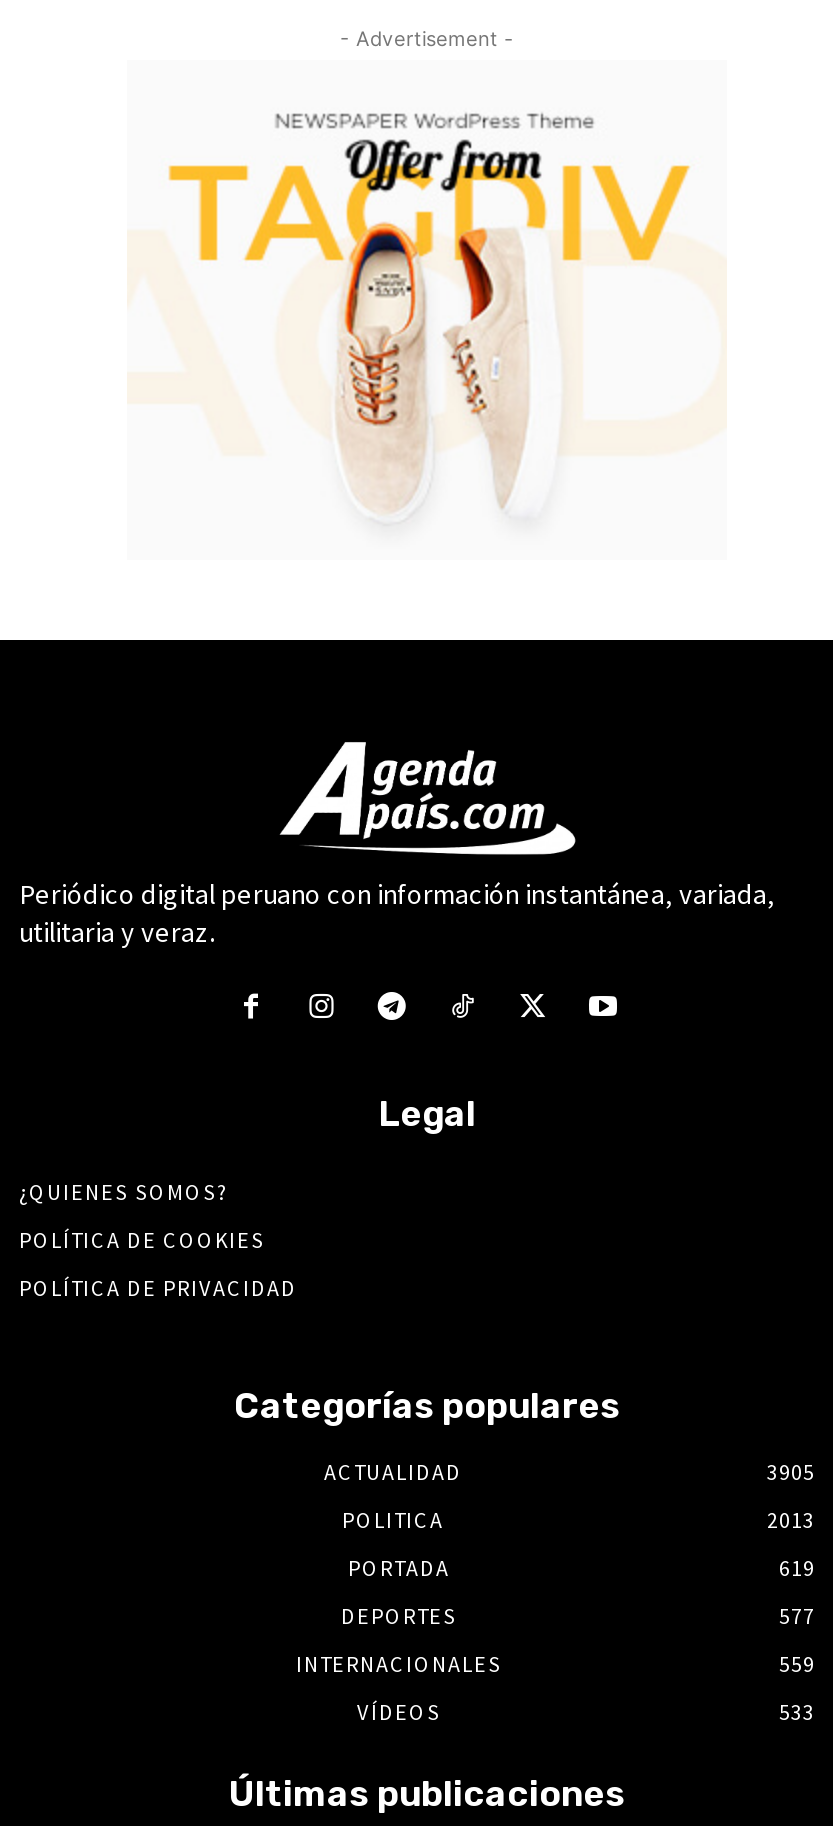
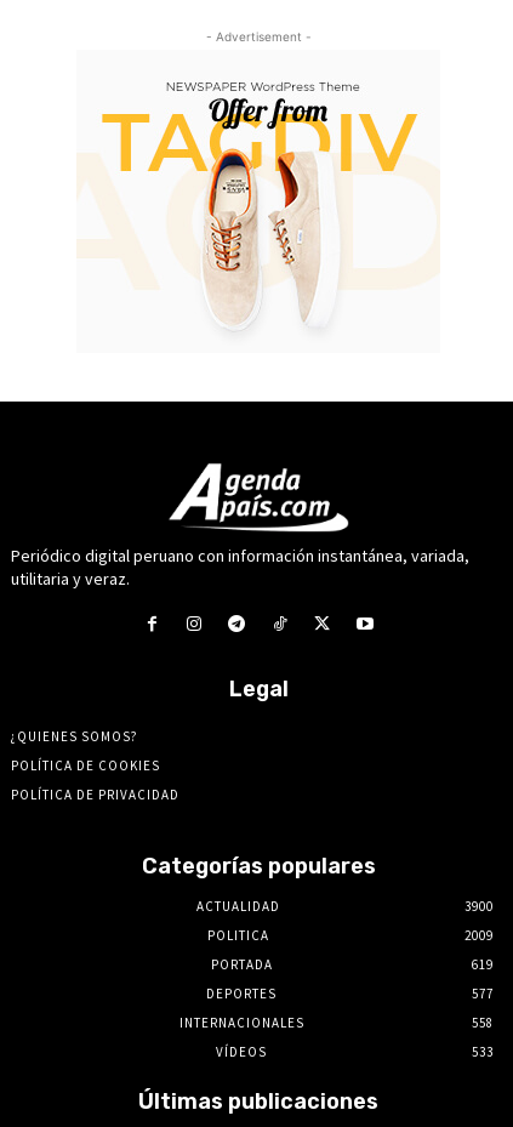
- 3905
+ 3900

- 2013
+ 2009

- 559
+ 558
